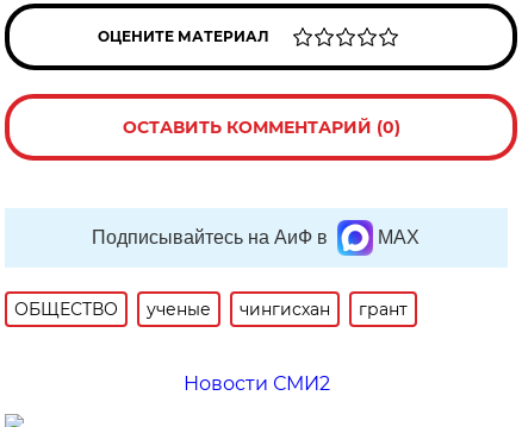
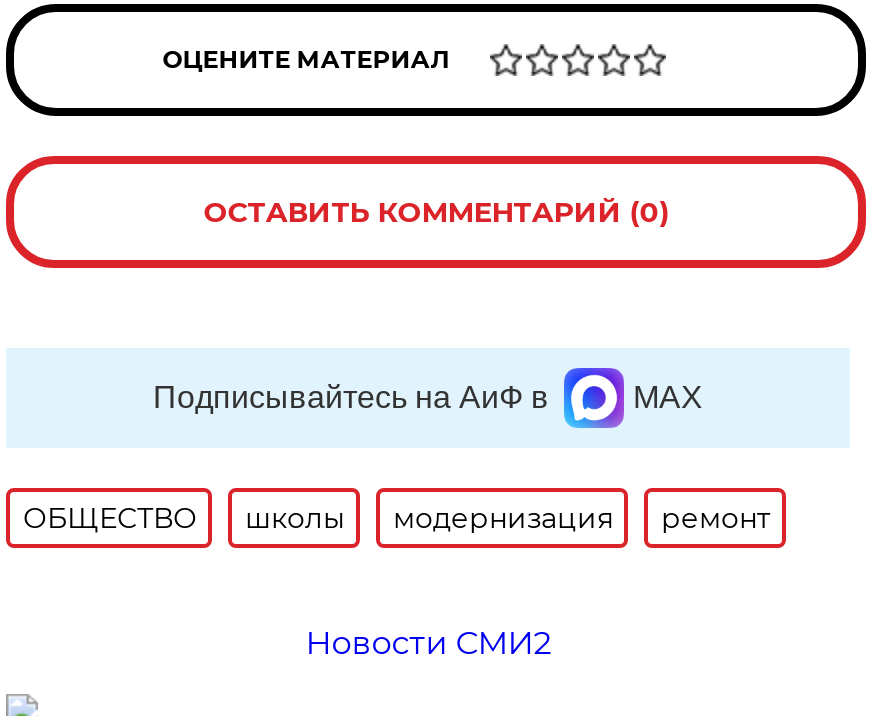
- ученые
- чингисхан
- грант
+ школы
+ модернизация
+ ремонт
